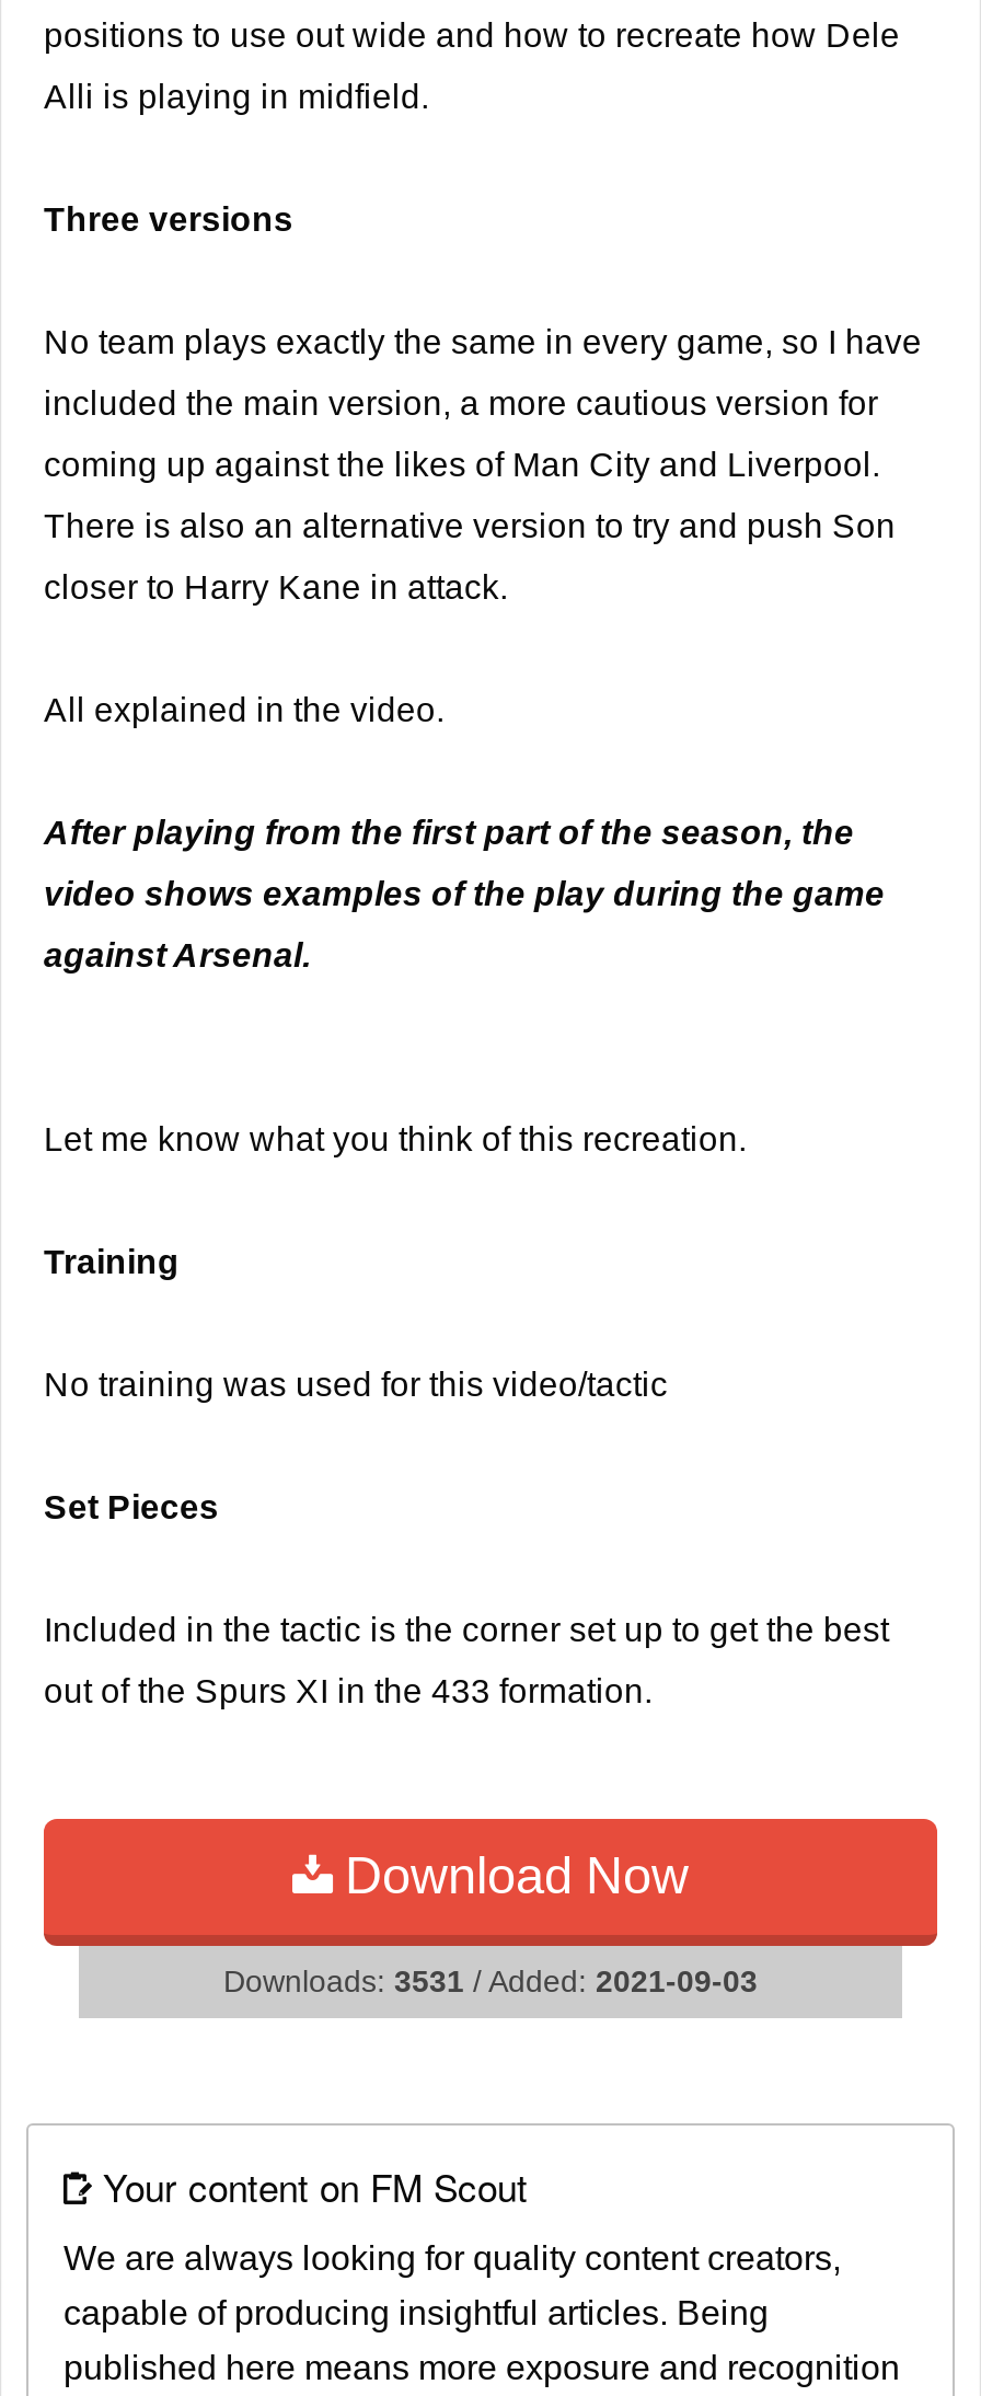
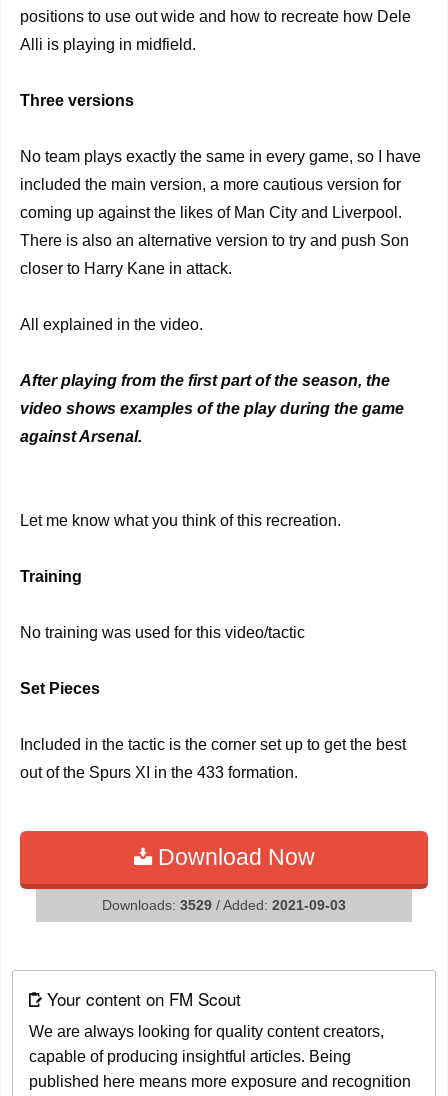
- Downloads: 3531 / Added: 2021-09-03
+ Downloads: 3529 / Added: 2021-09-03
